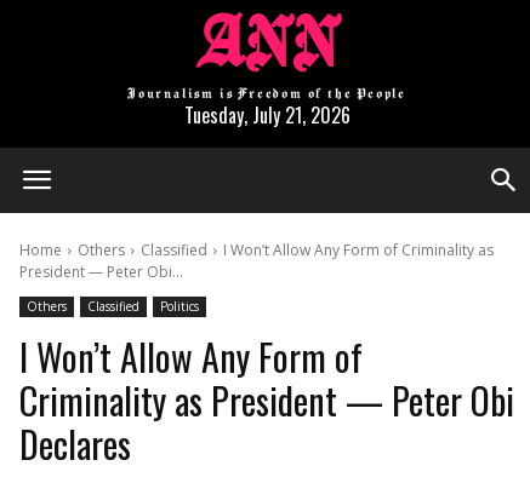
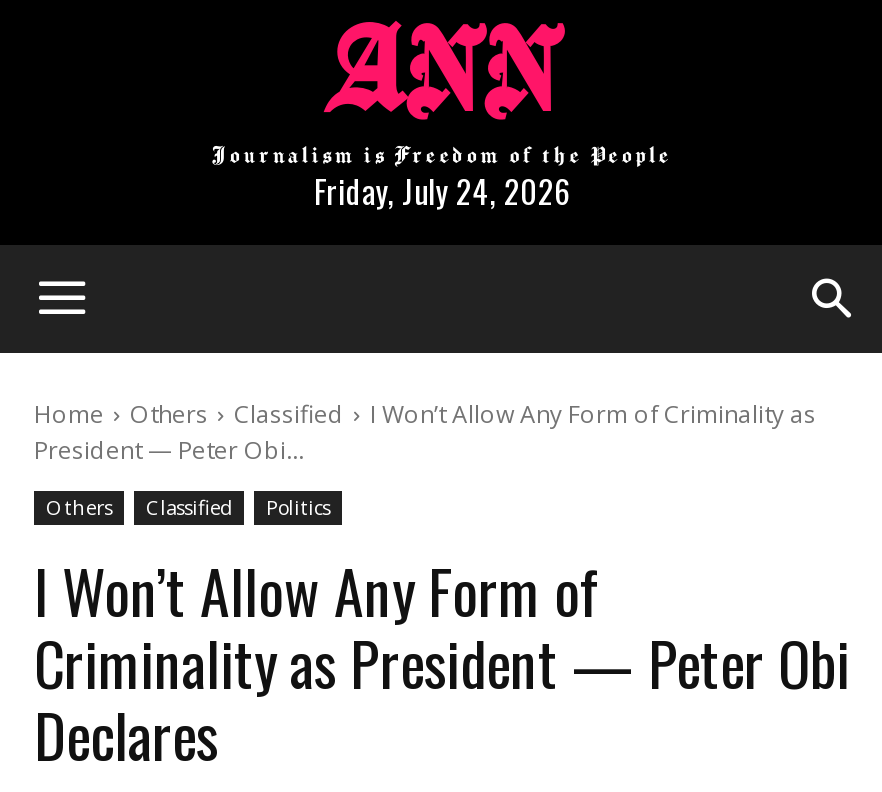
- Tuesday, July 21, 2026
+ Friday, July 24, 2026
